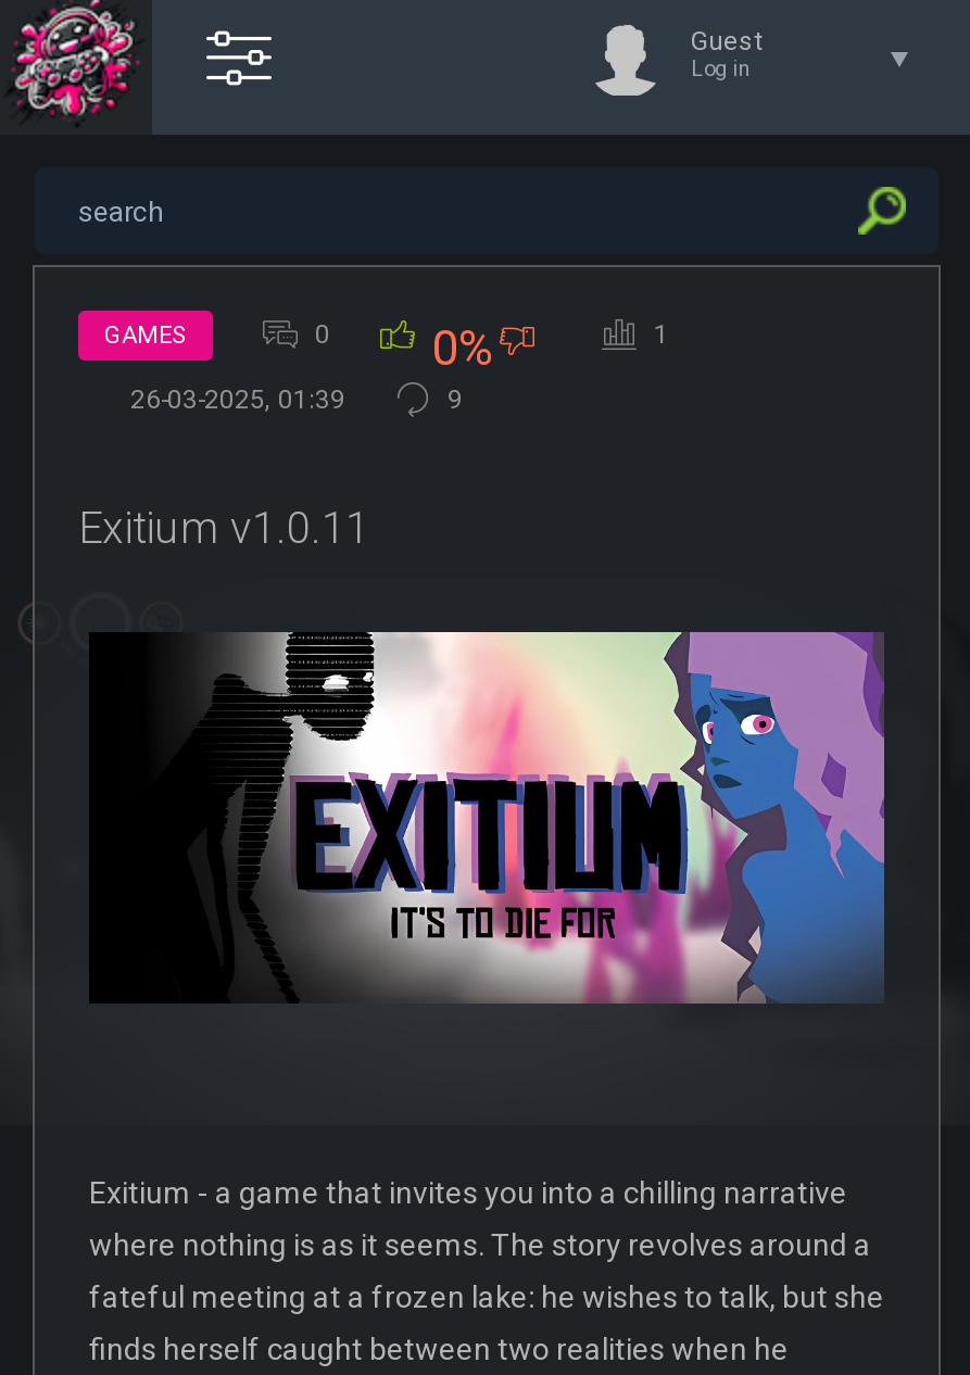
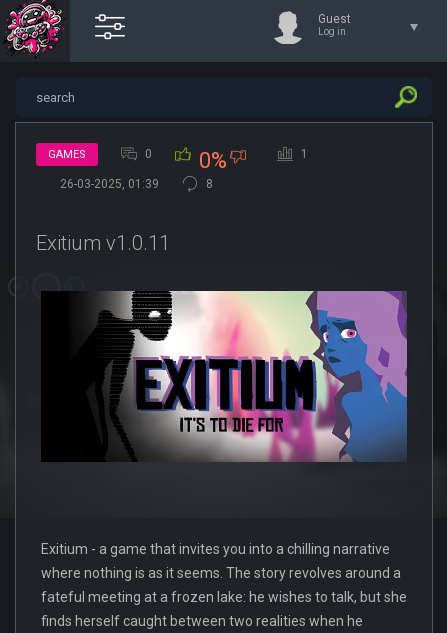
- 9
+ 8
